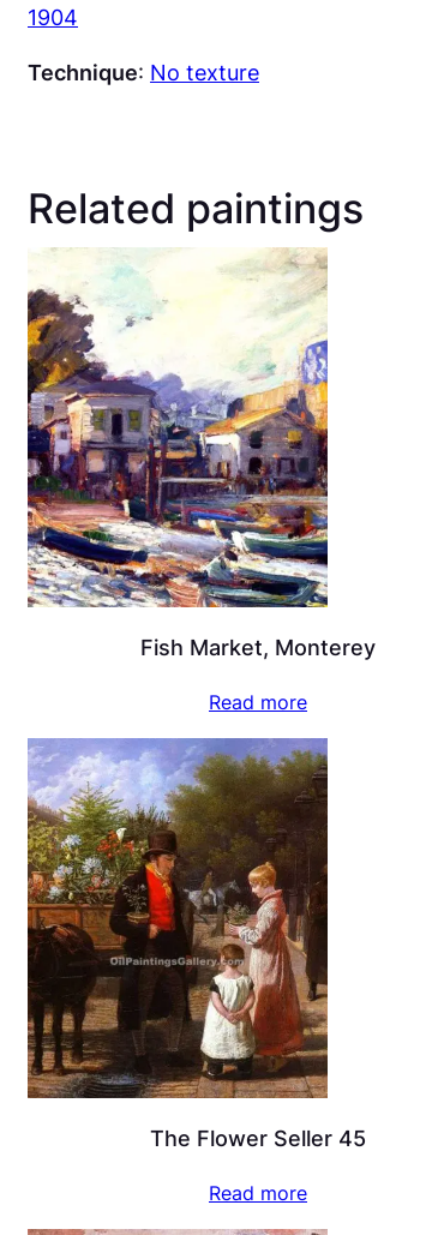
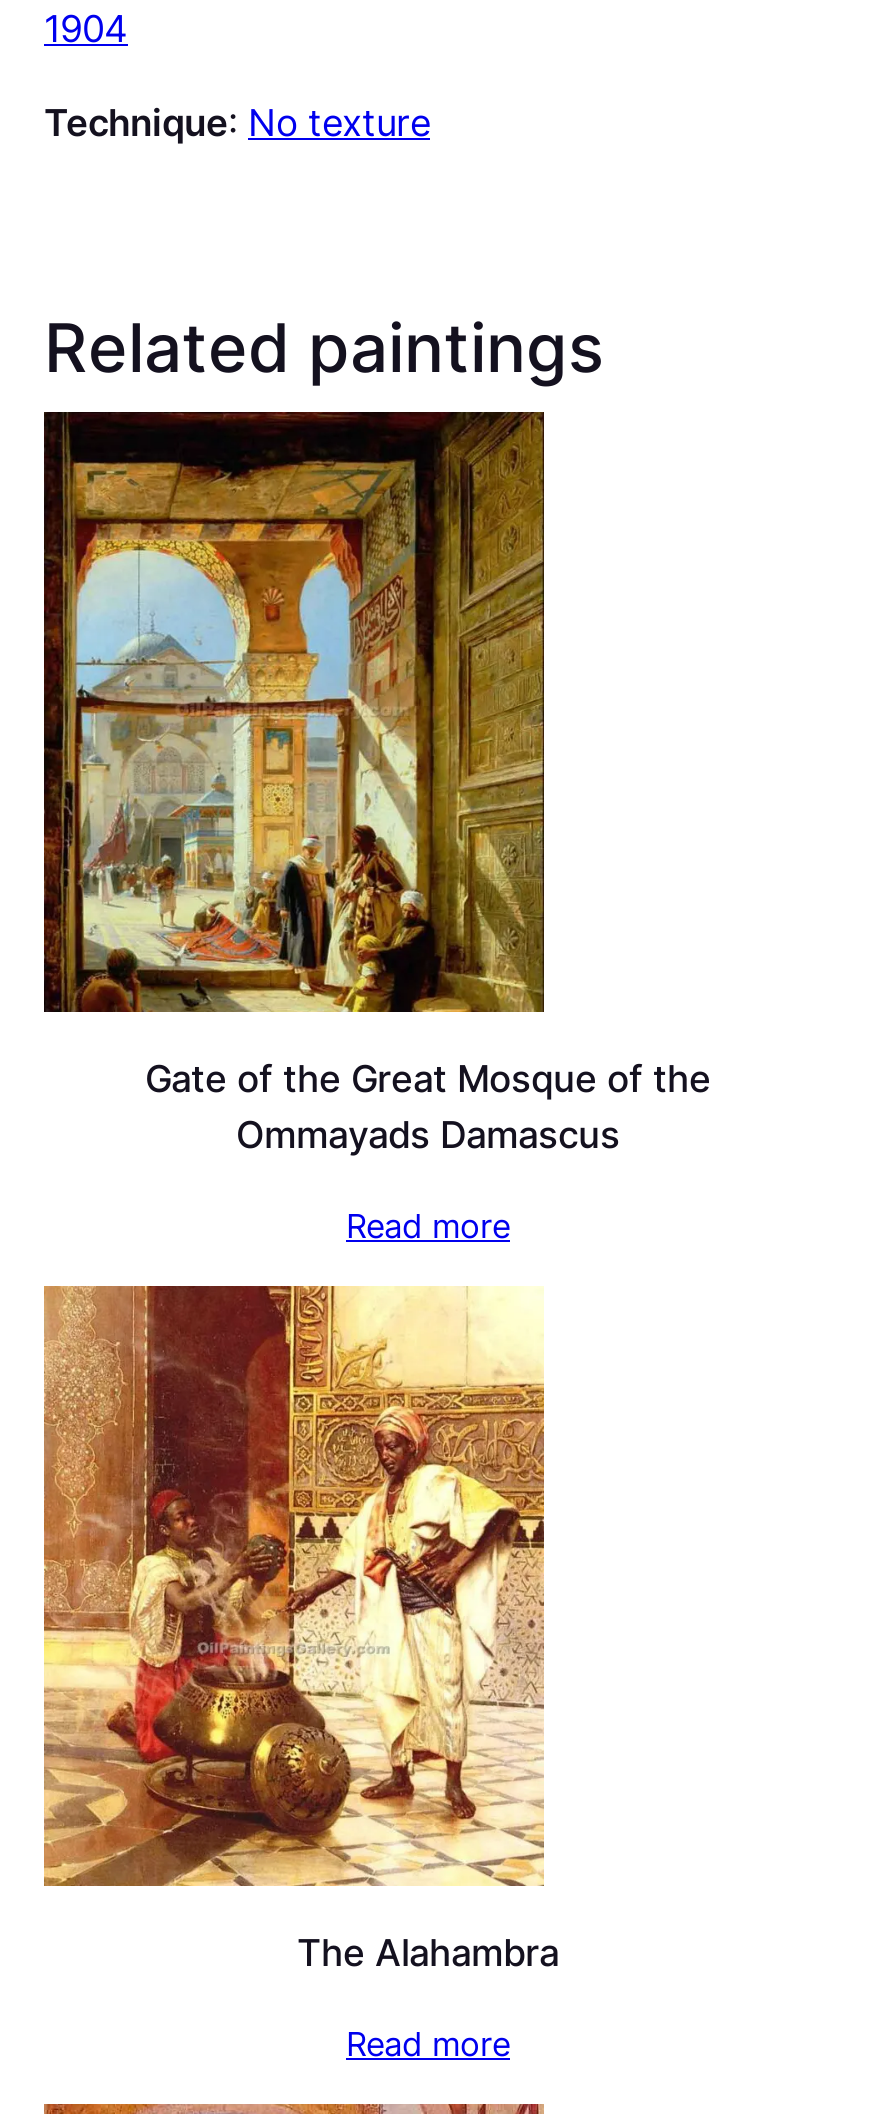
- [image]
- Fish Market, Monterey
+ [image]
+ Gate of the Great Mosque of the
+ Ommayads Damascus

- [image]
- The Flower Seller 45
+ [image]
+ The Alahambra
